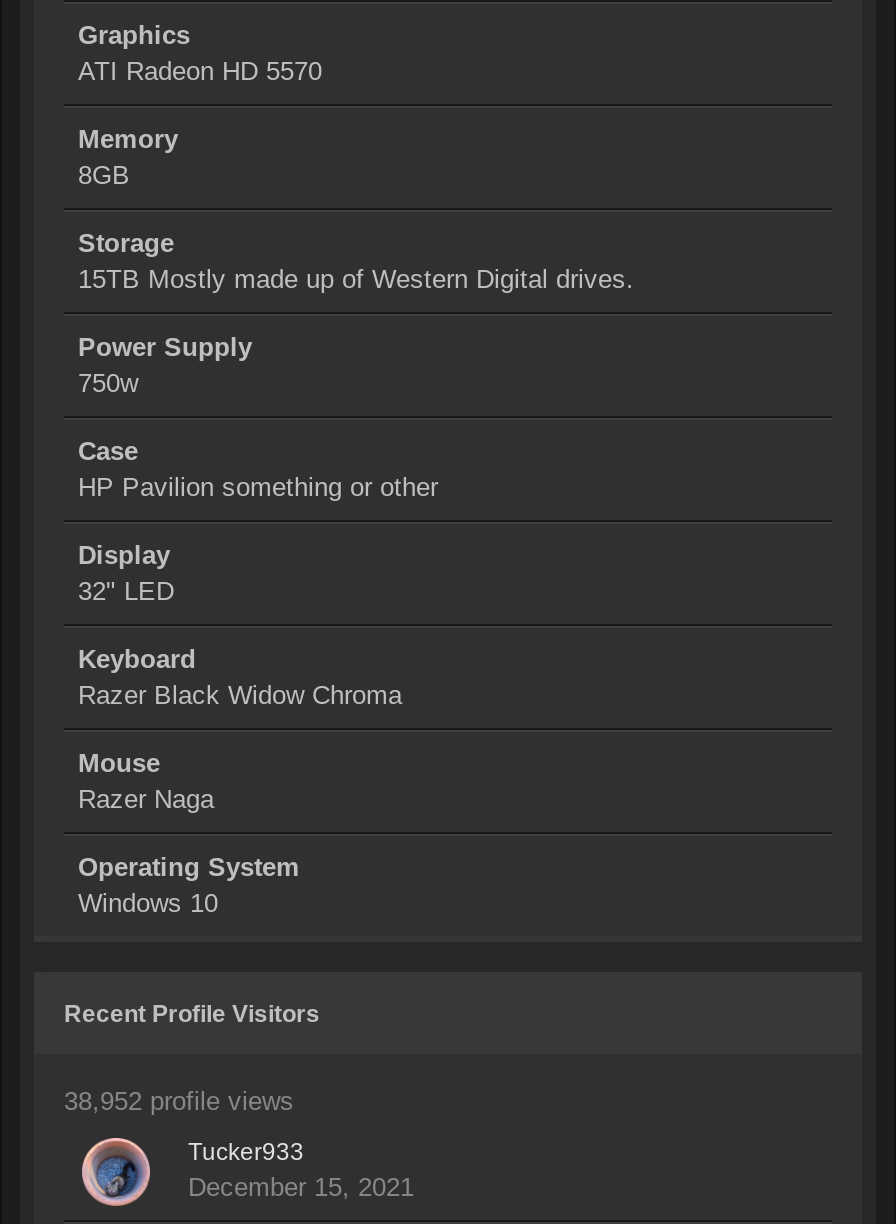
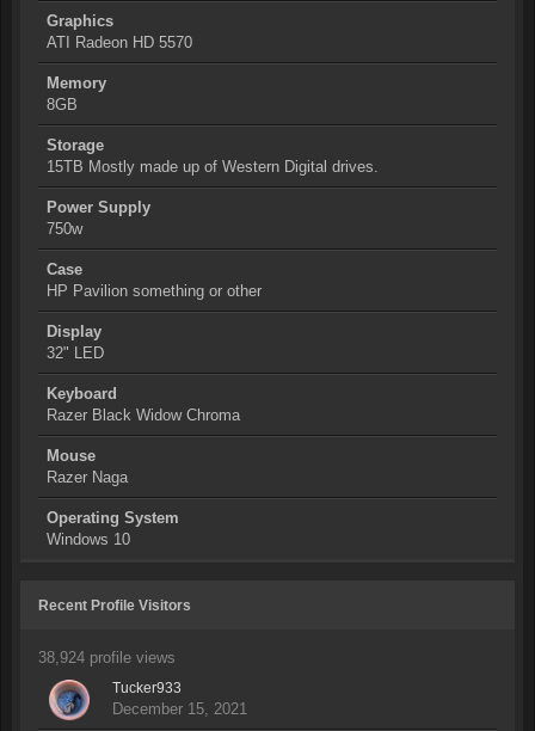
- 38,952 profile views
+ 38,924 profile views
